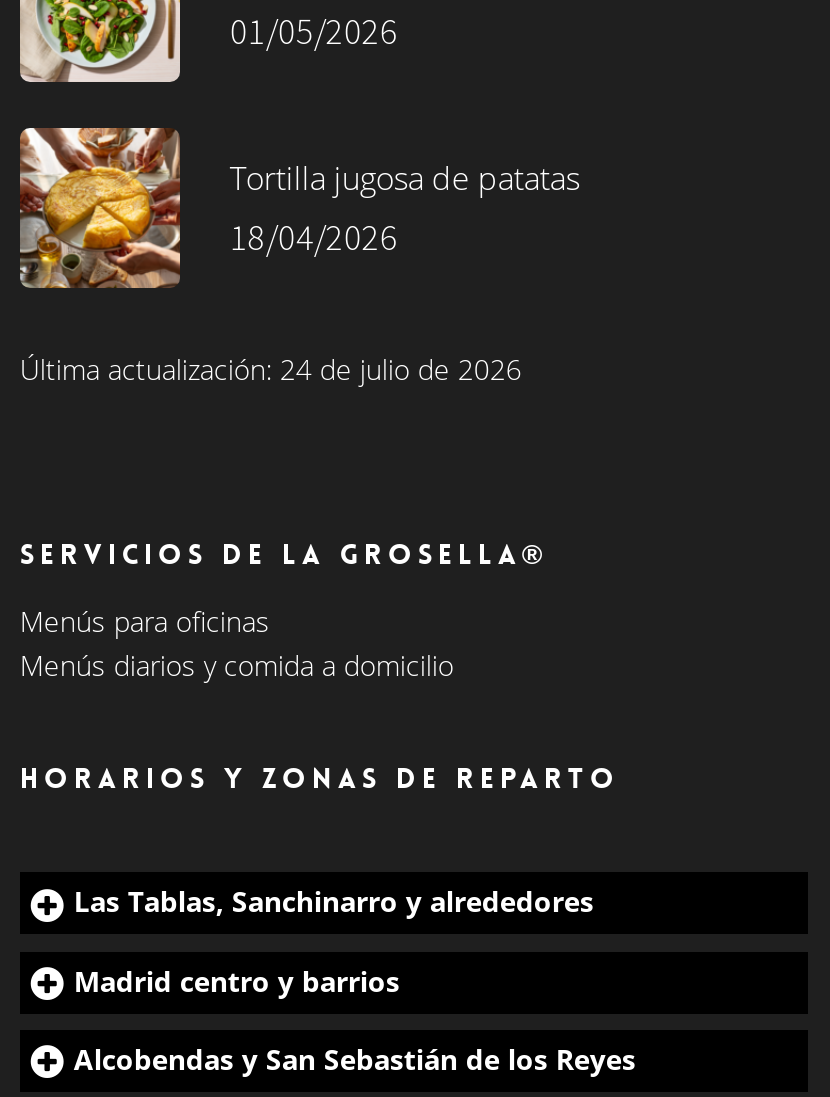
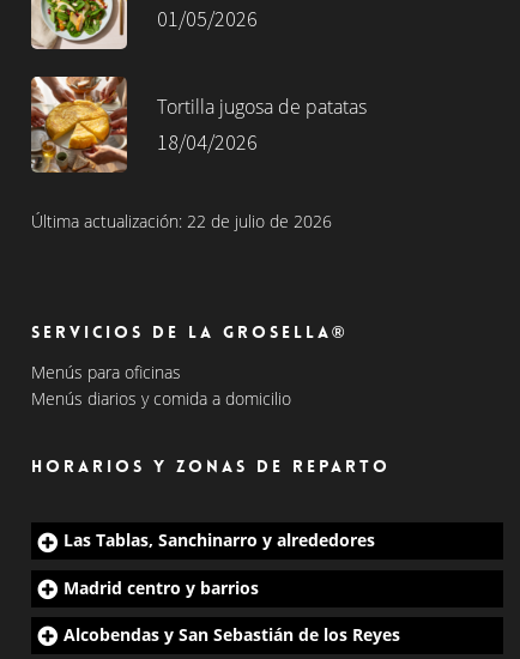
- Última actualización: 24 de julio de 2026
+ Última actualización: 22 de julio de 2026
